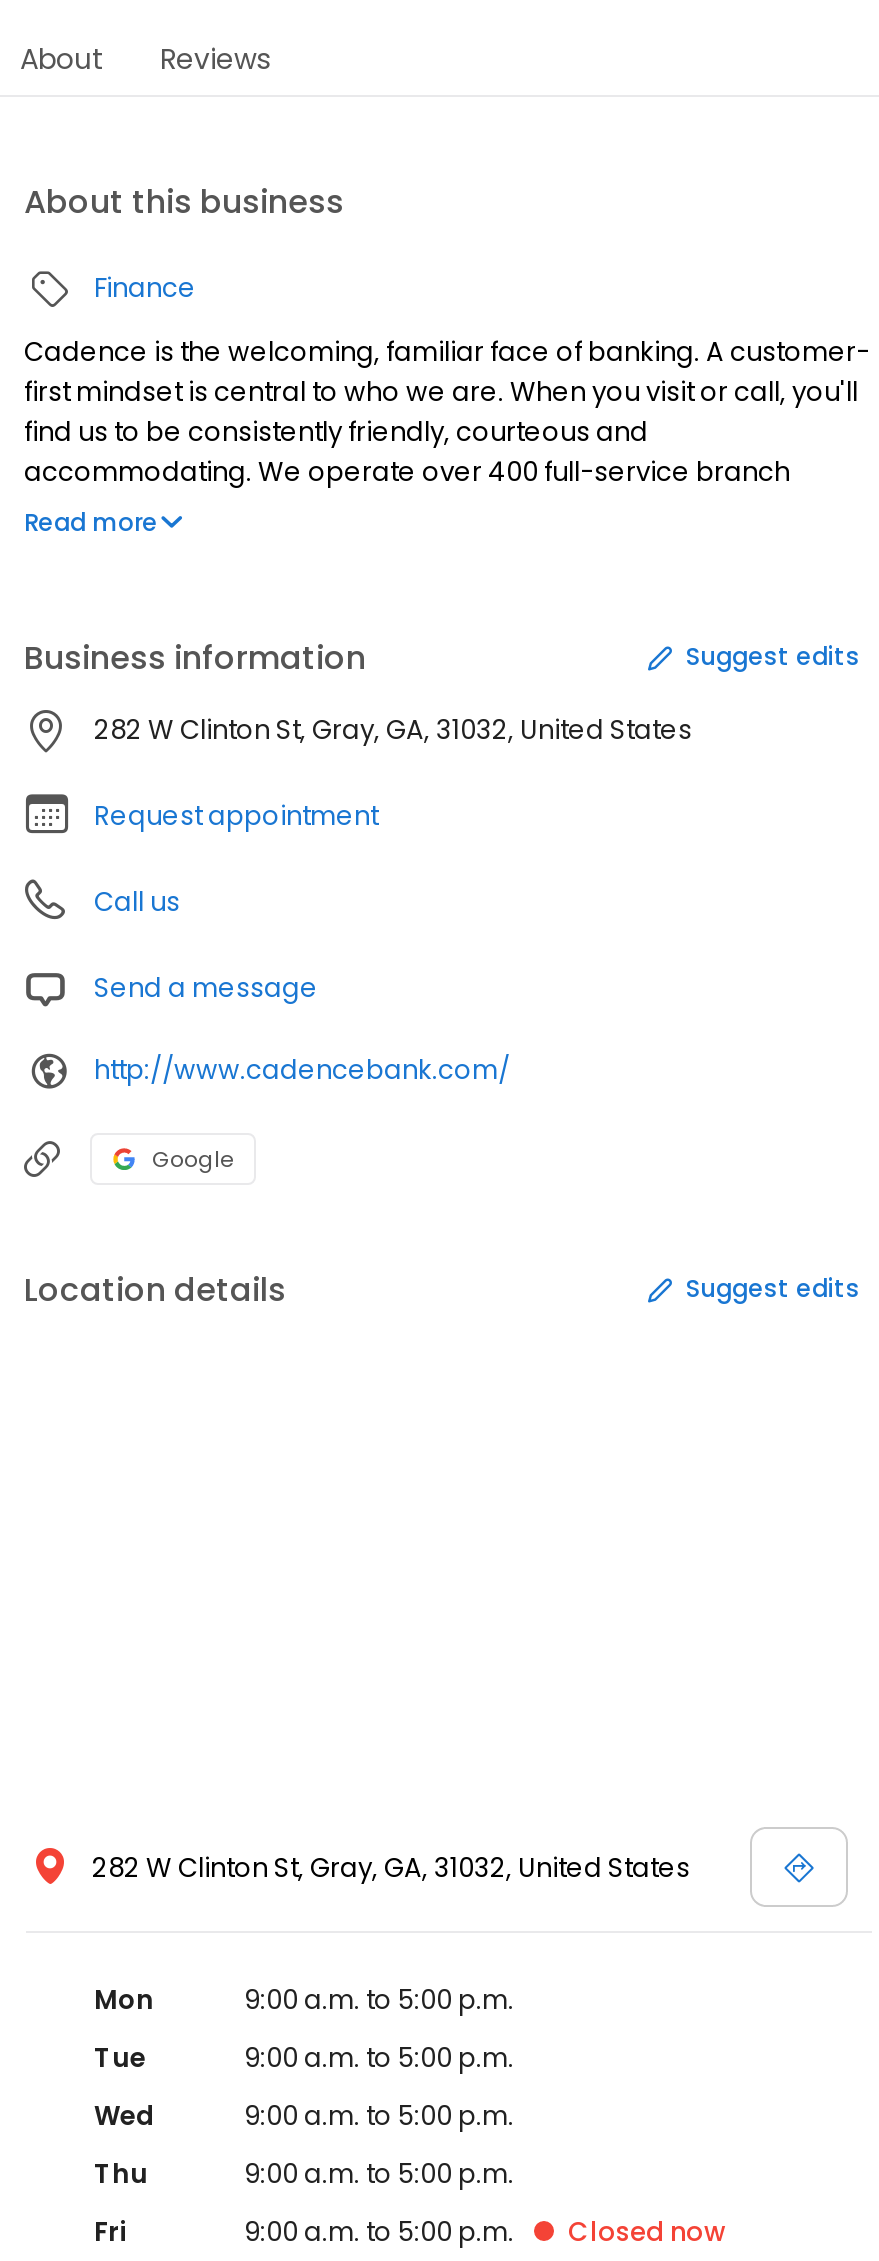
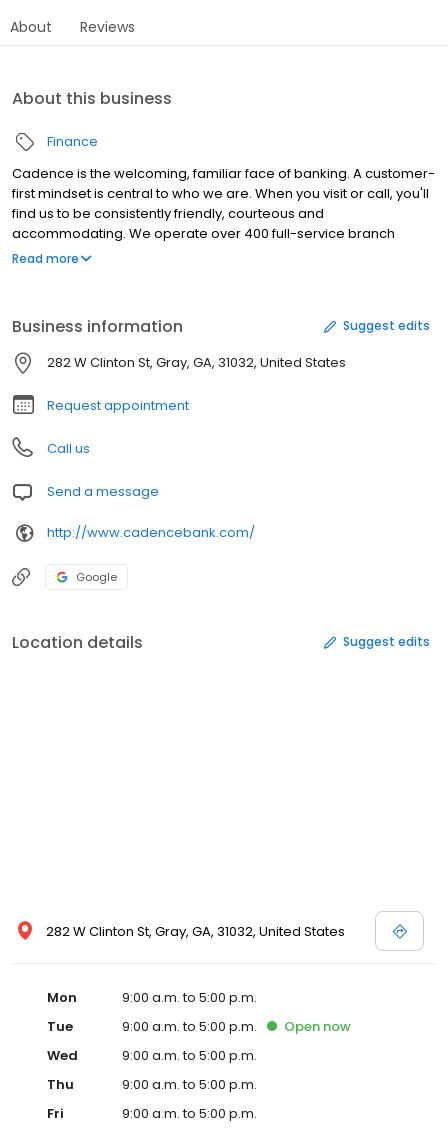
+ Open now

- Closed now
